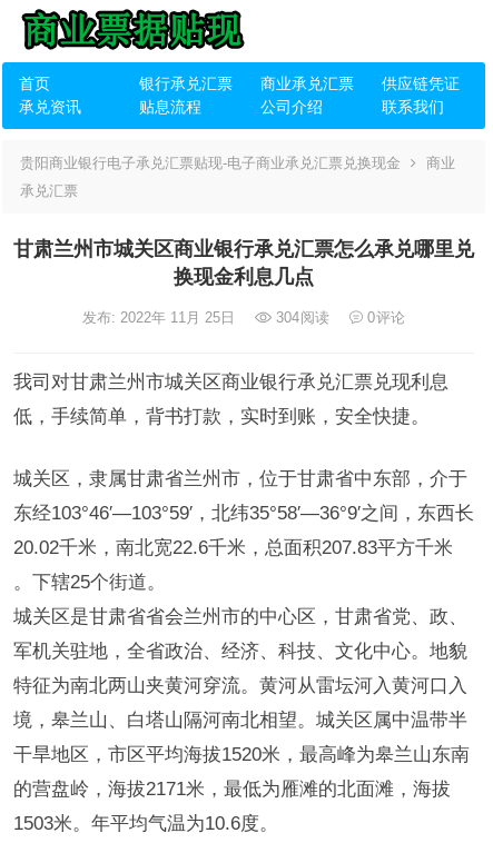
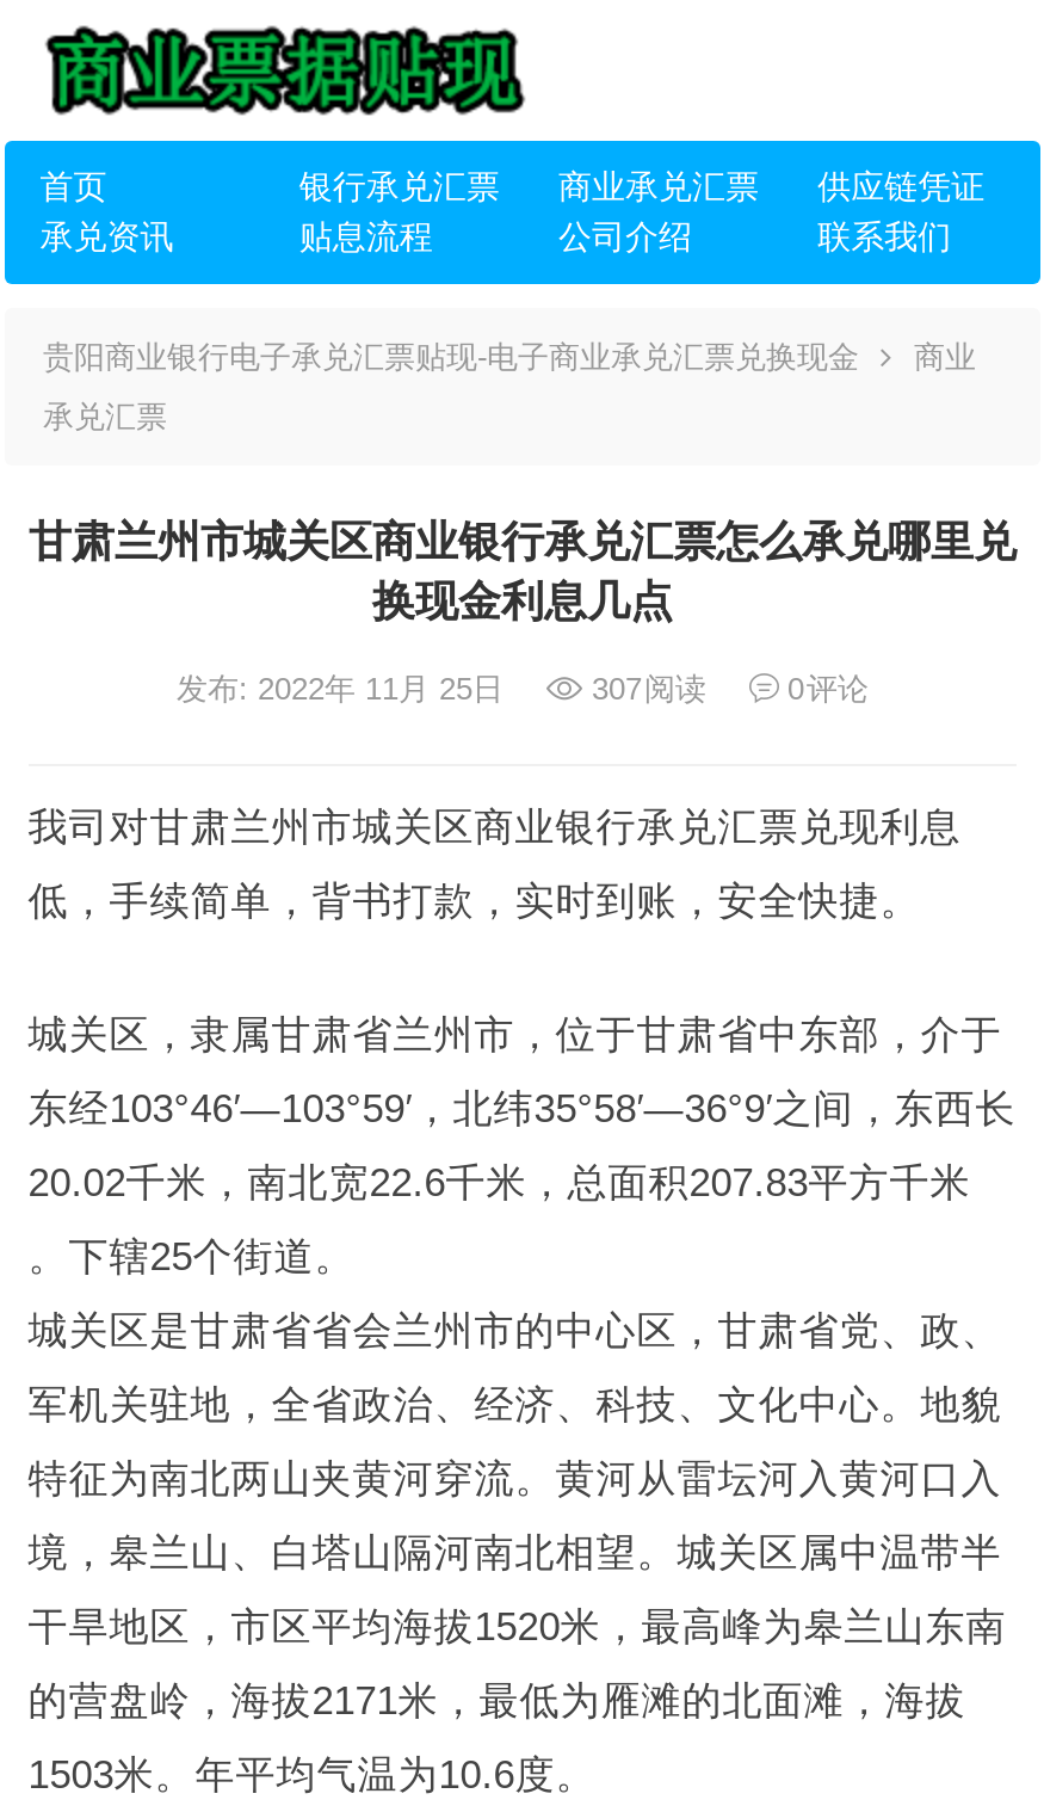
- 发布: 2022年 11月 25日 304阅读 0评论
+ 发布: 2022年 11月 25日 307阅读 0评论
